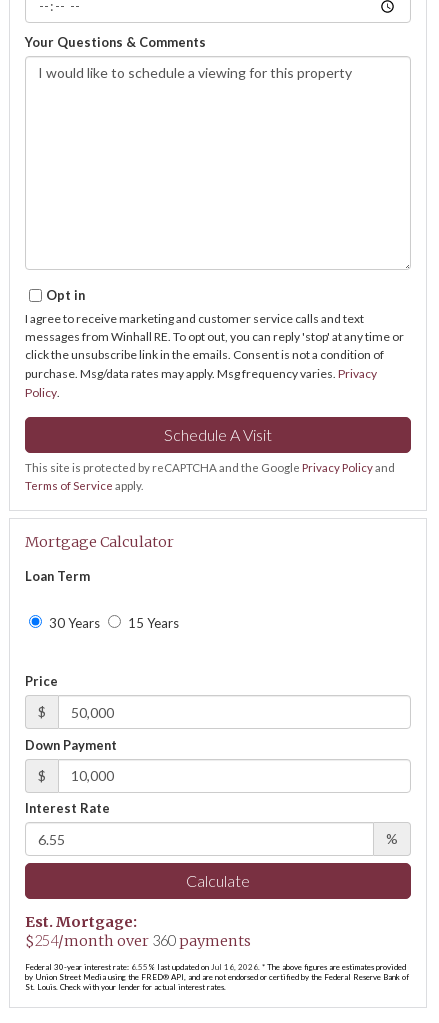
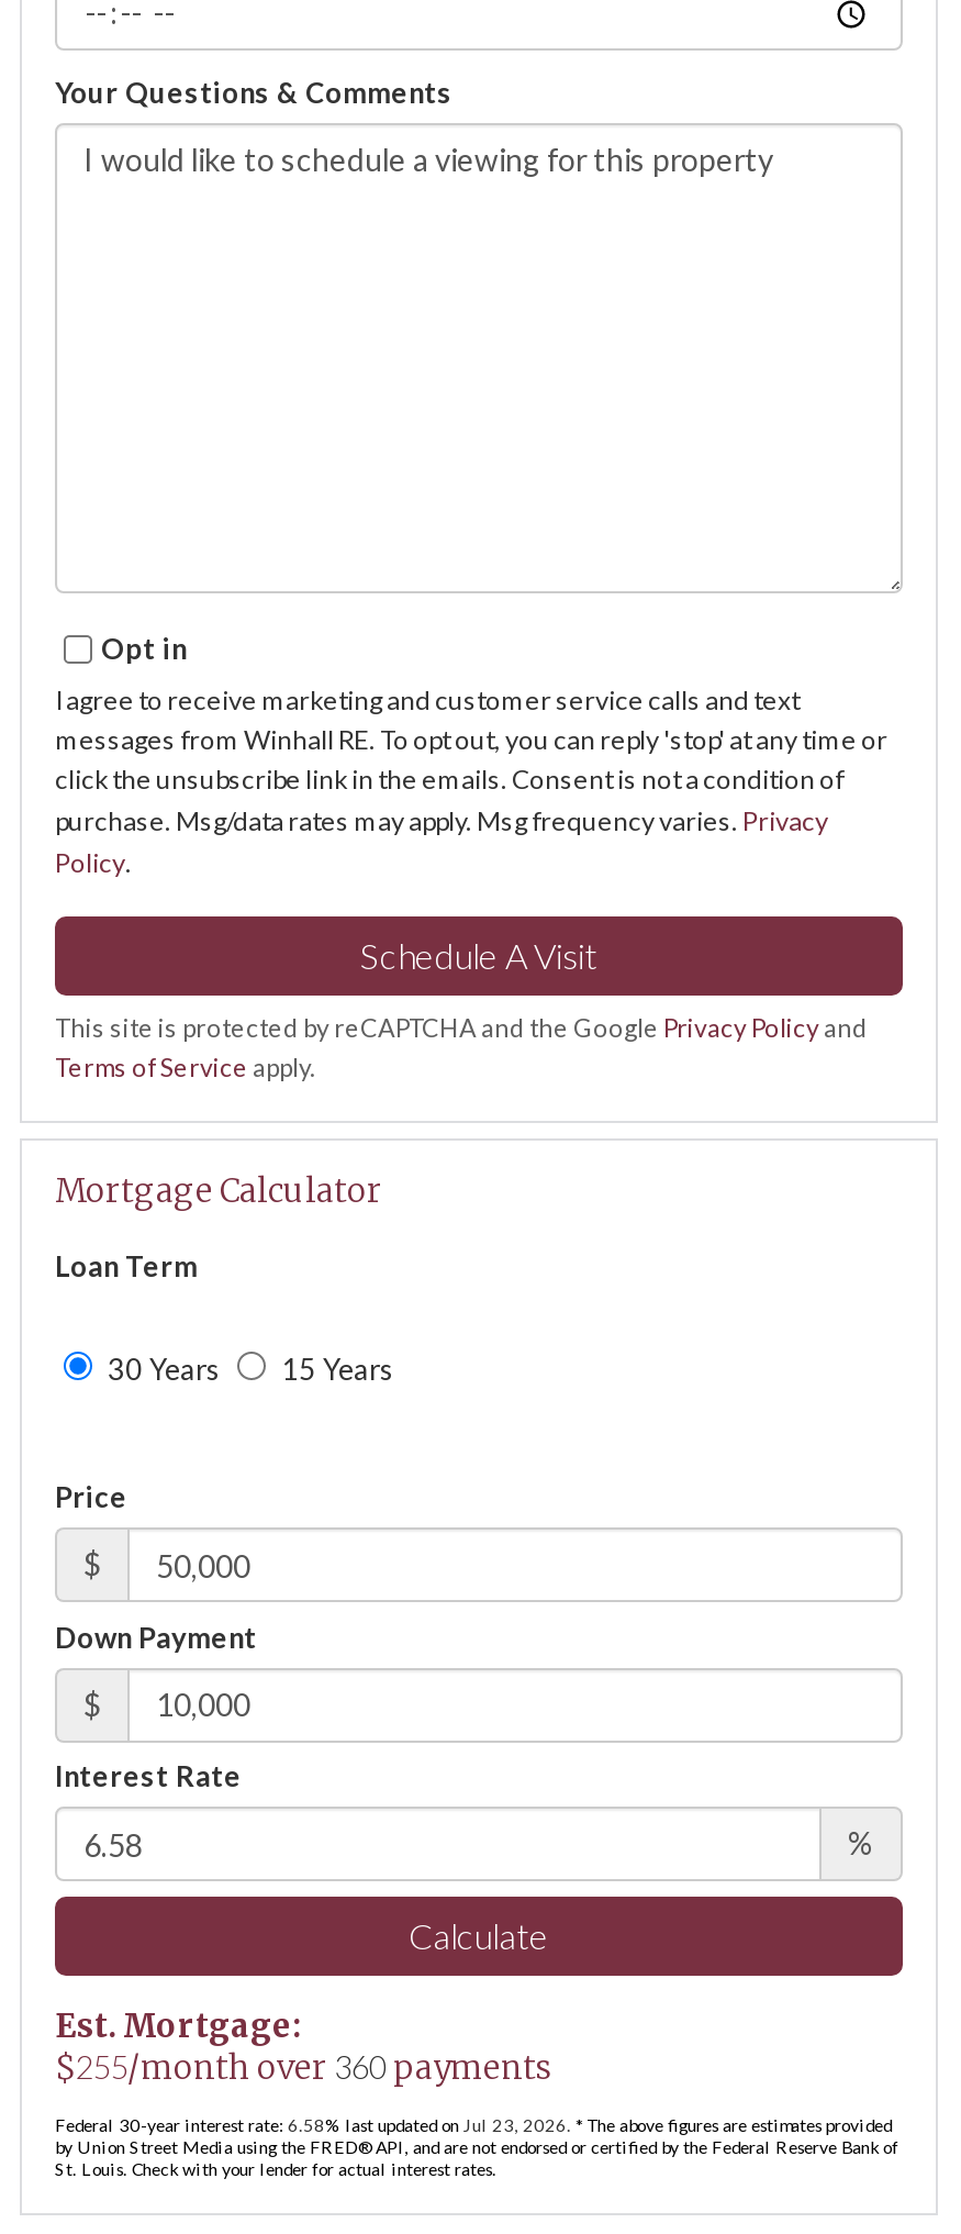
- $254/month over 360 payments
+ $255/month over 360 payments

- Federal 30-year interest rate: 6.55% last updated on Jul 16, 2026. * The above figures are estimates provided
+ Federal 30-year interest rate: 6.58% last updated on Jul 23, 2026. * The above figures are estimates provided
